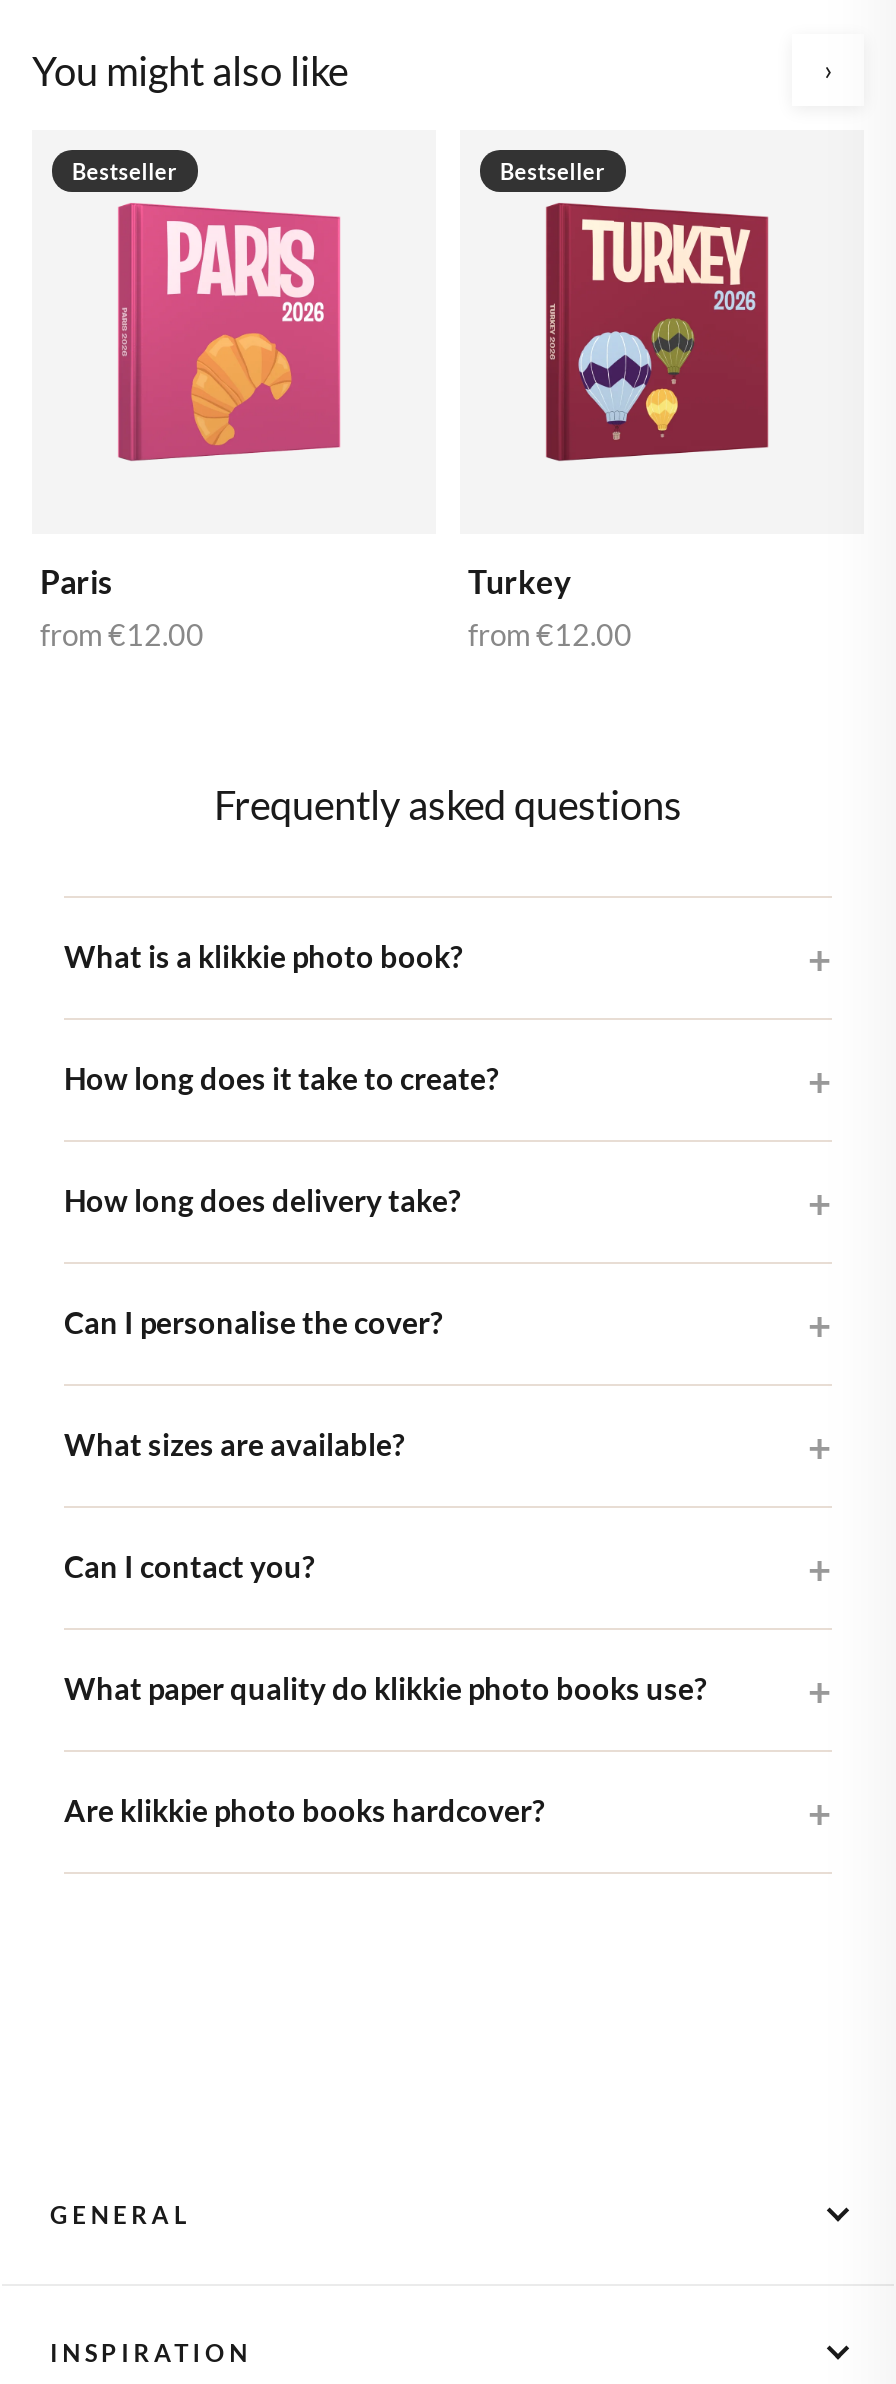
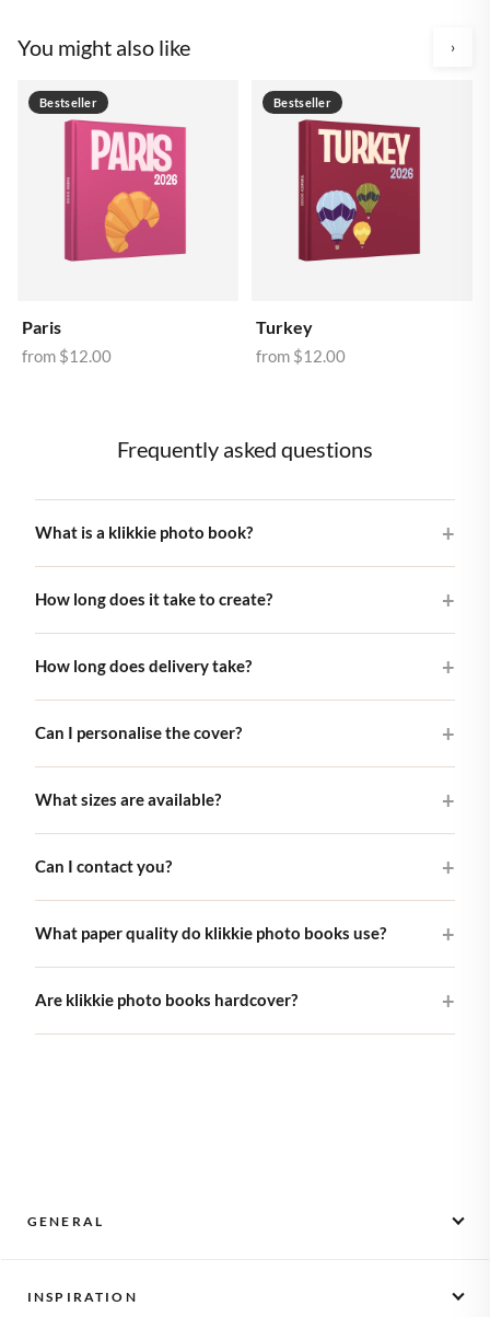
- from €12.00
+ from $12.00

- from €12.00
+ from $12.00
